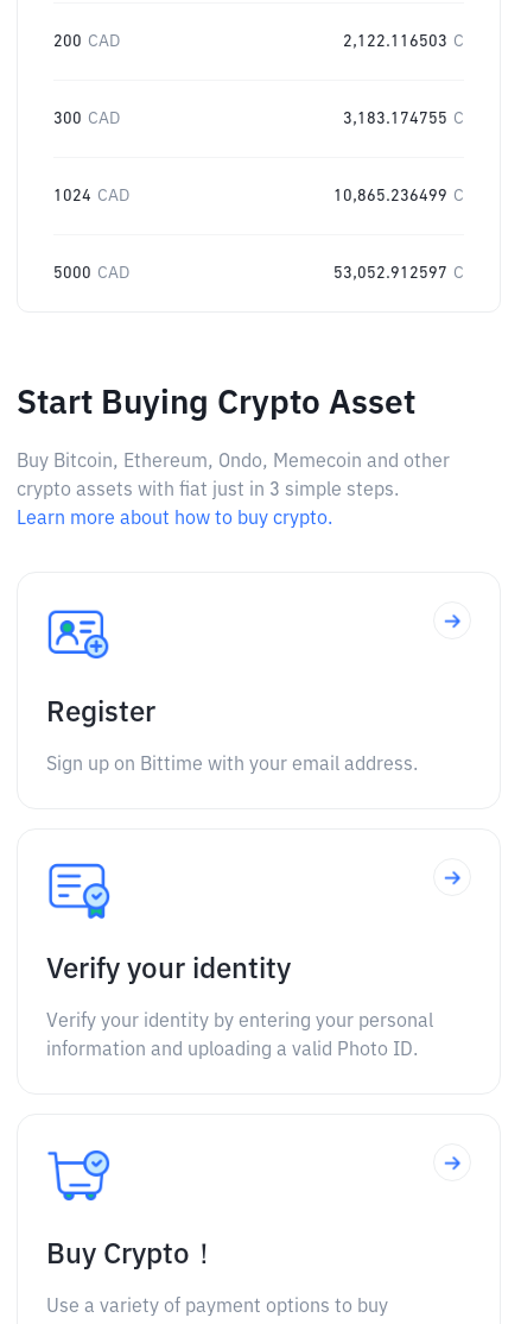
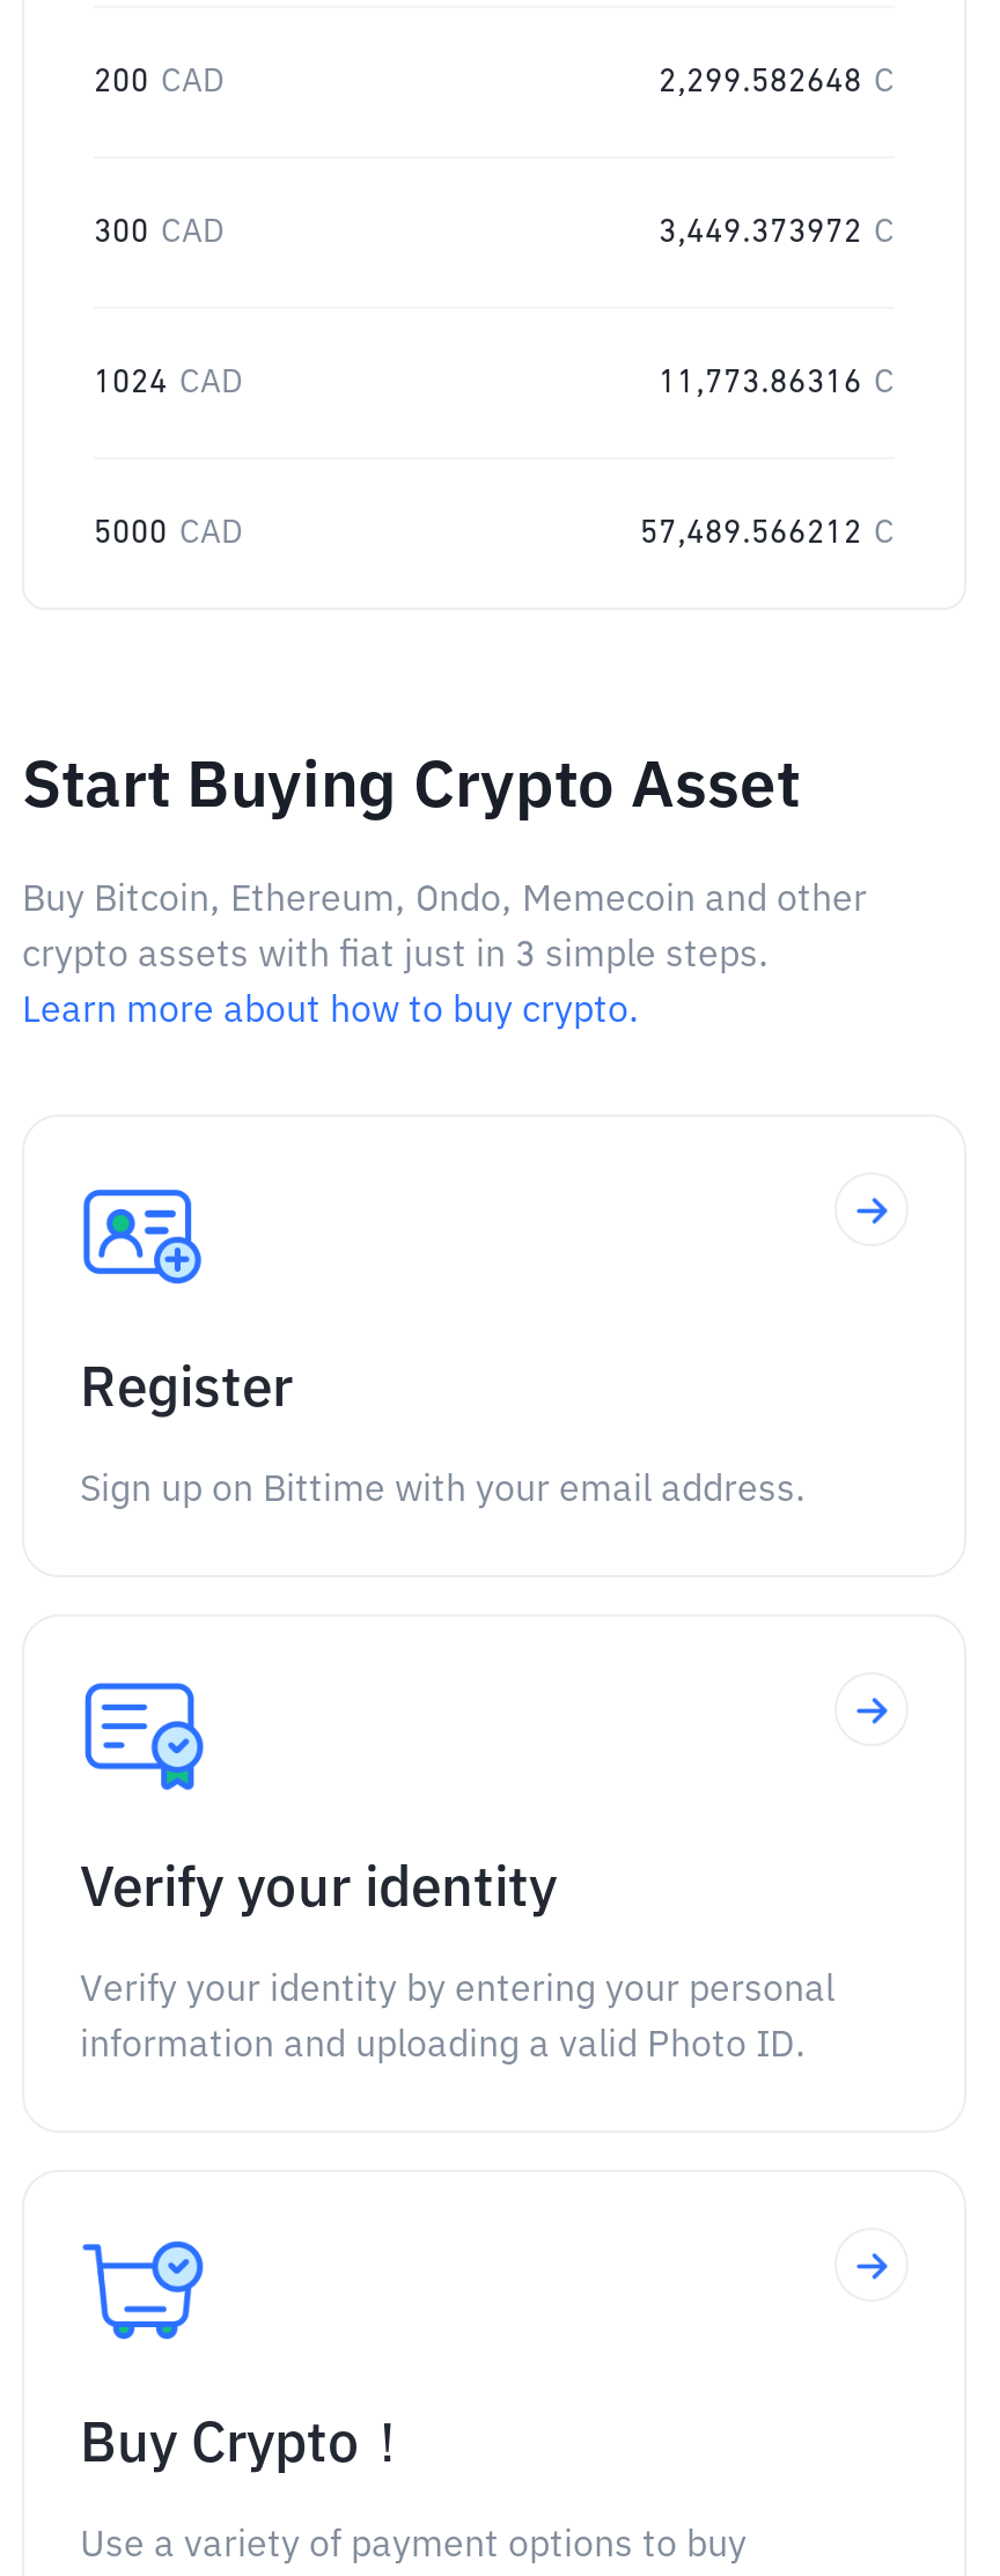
- 2,122.116503 C
+ 2,299.582648 C

- 3,183.174755 C
+ 3,449.373972 C

- 10,865.236499 C
+ 11,773.86316 C

- 53,052.912597 C
+ 57,489.566212 C
